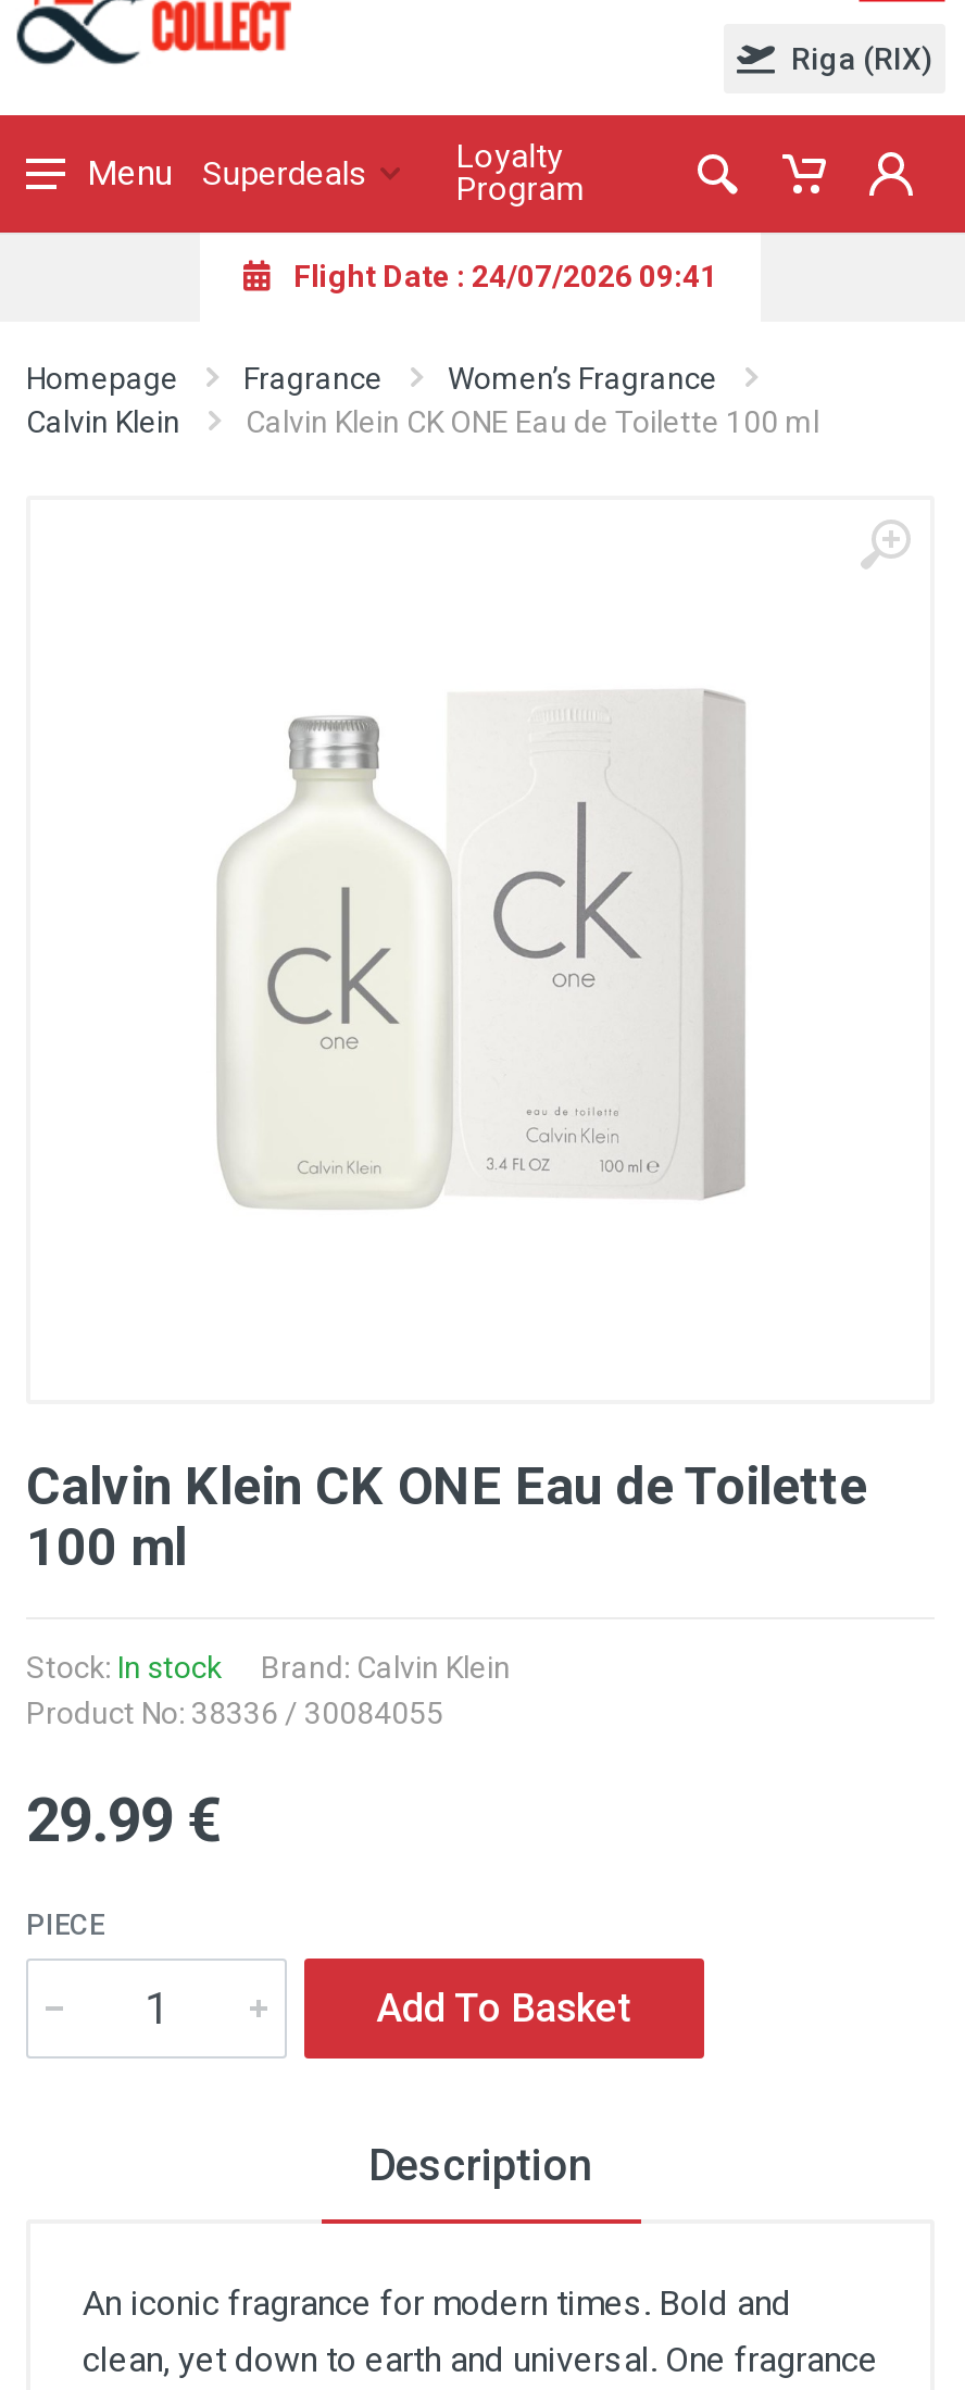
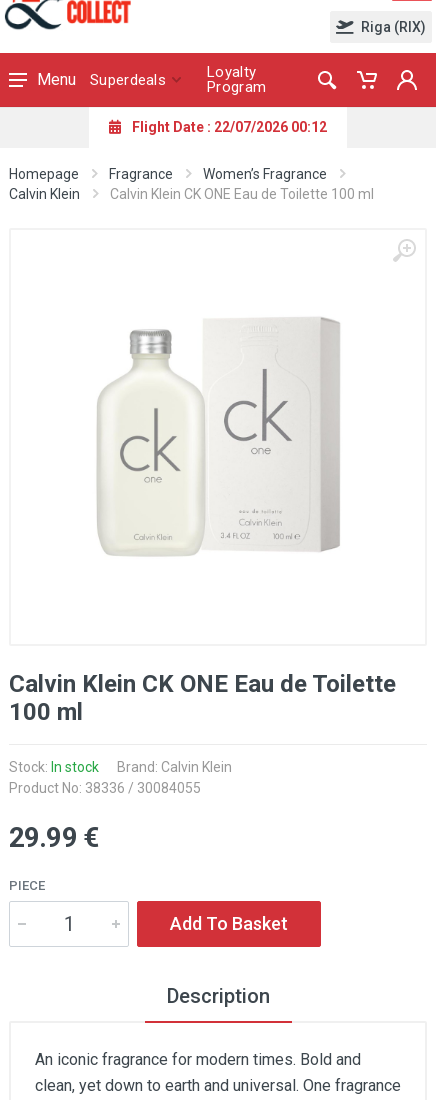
- Flight Date : 24/07/2026 09:41
+ Flight Date : 22/07/2026 00:12
